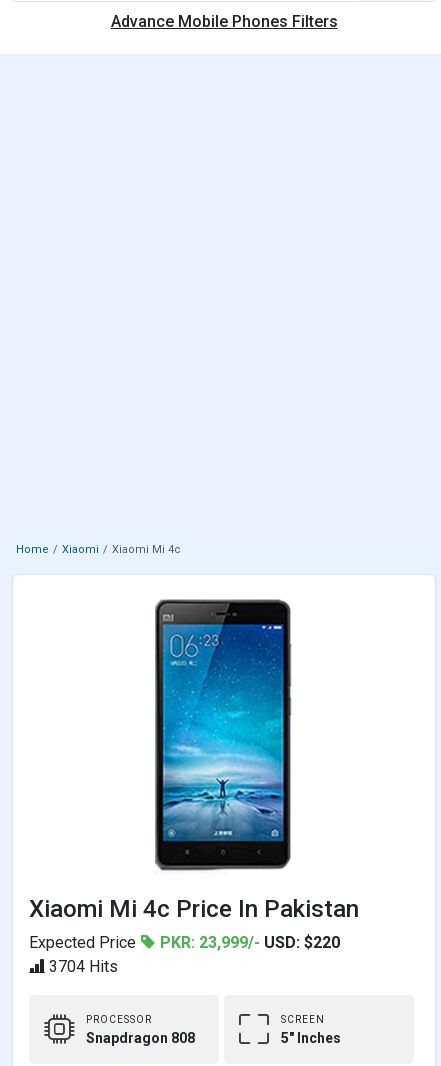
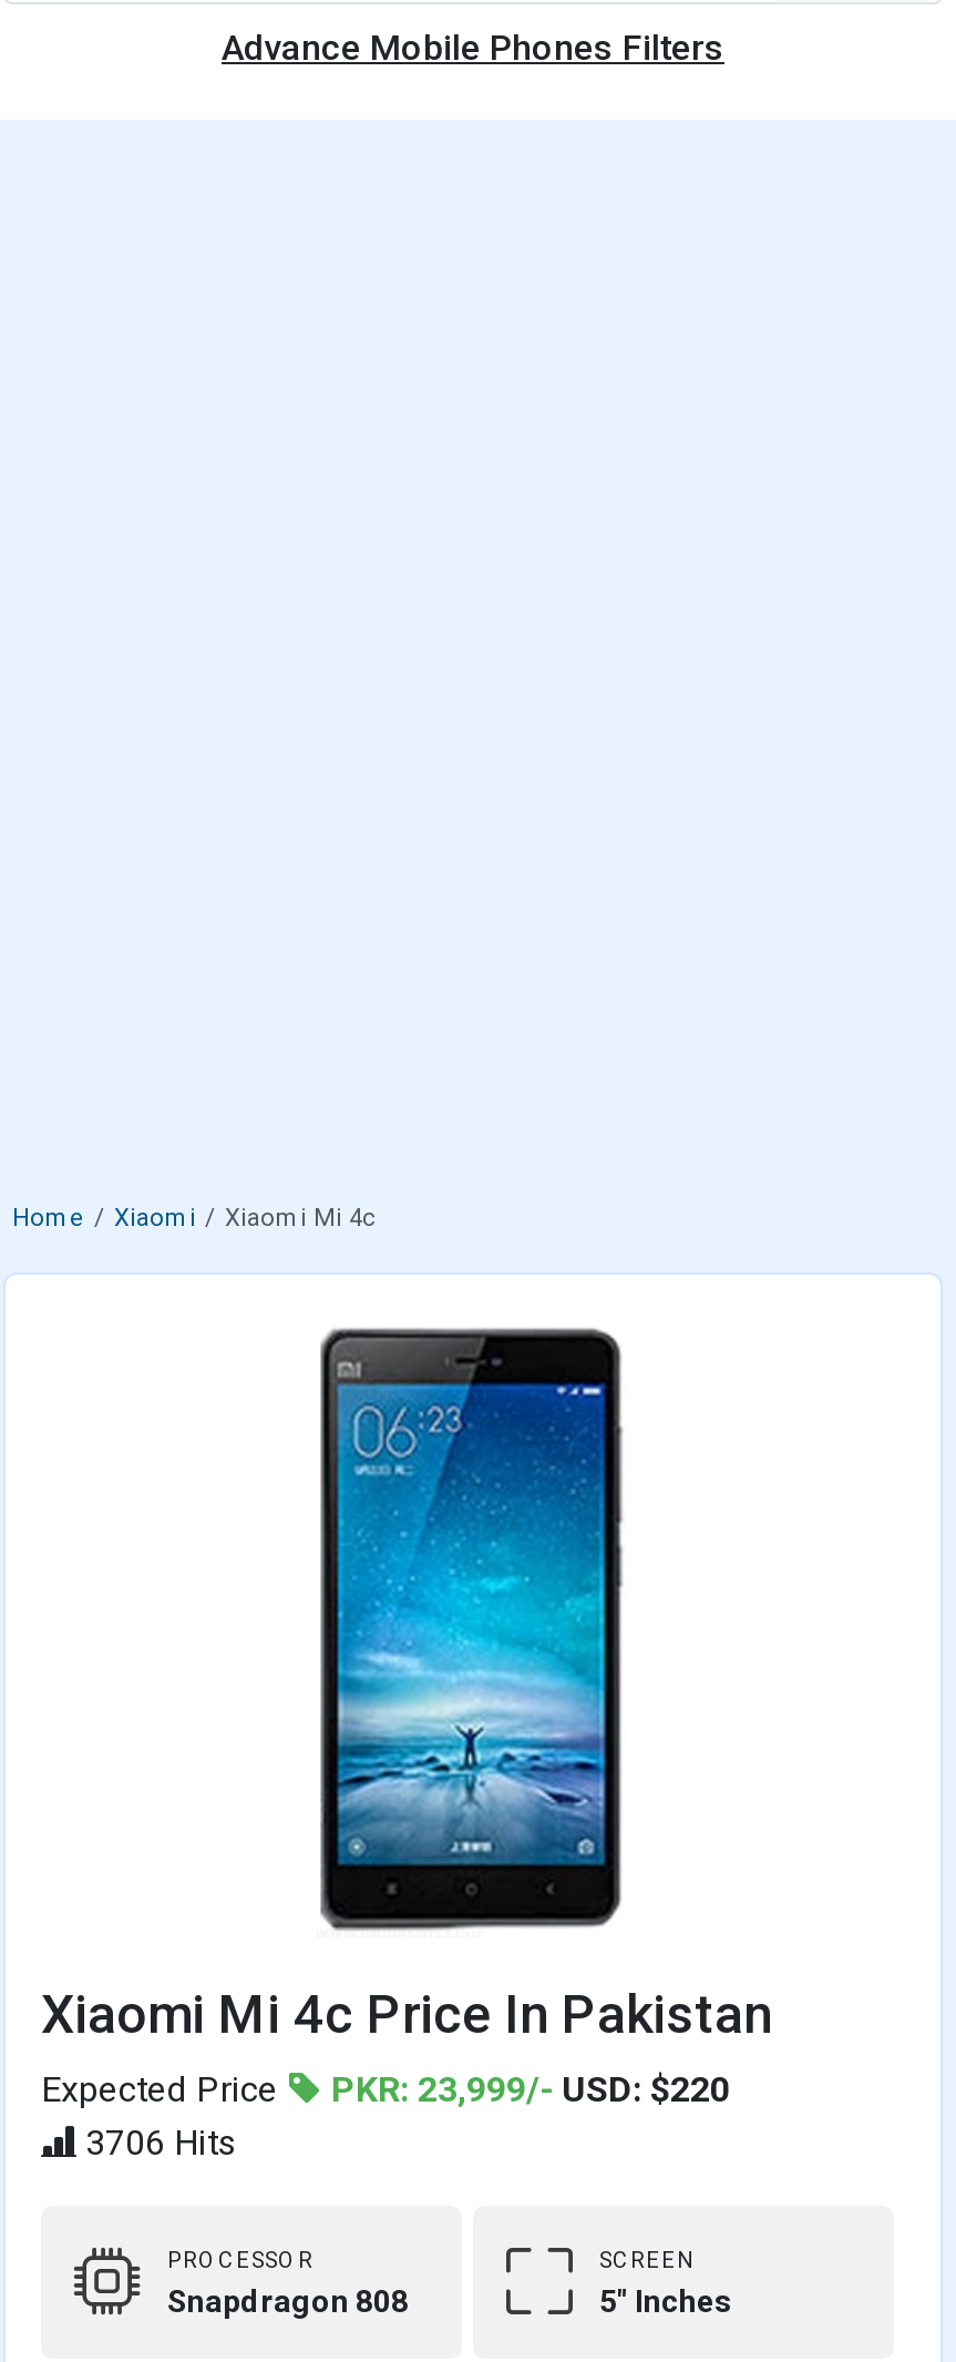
- 3704 Hits
+ 3706 Hits
